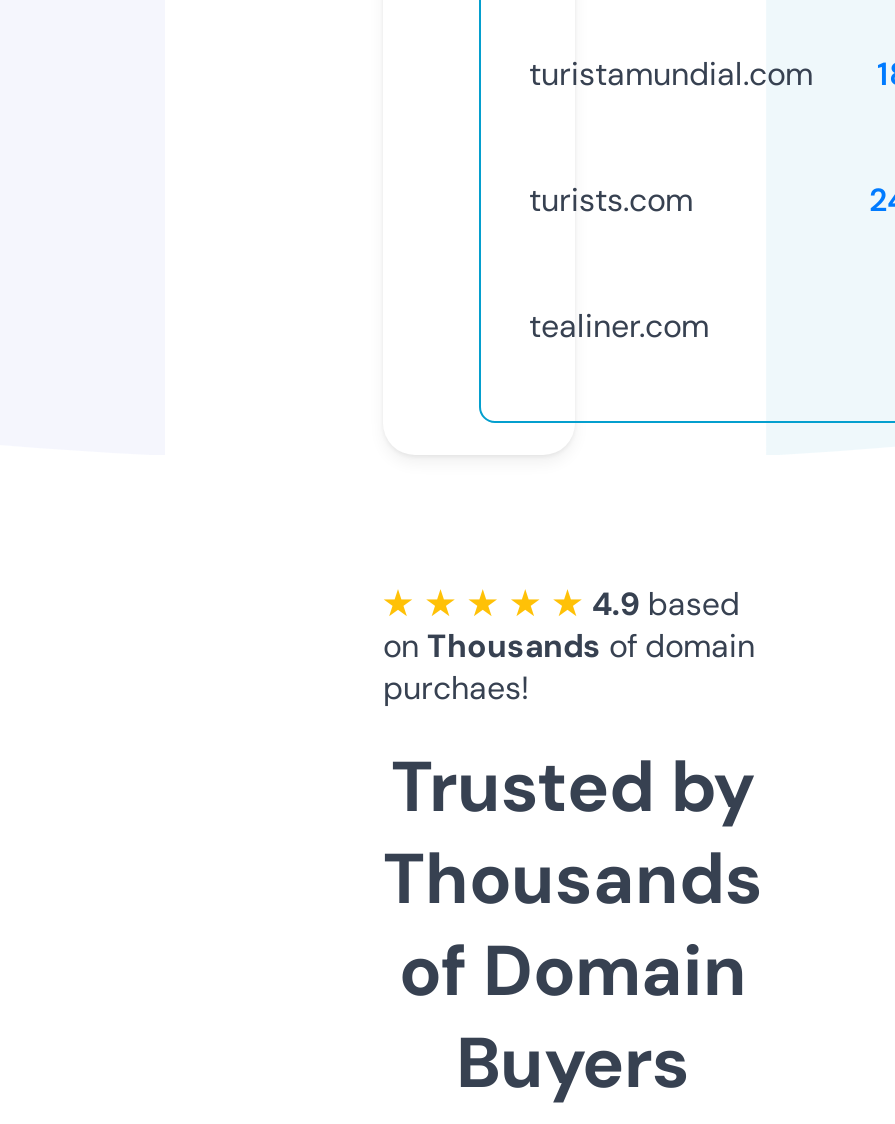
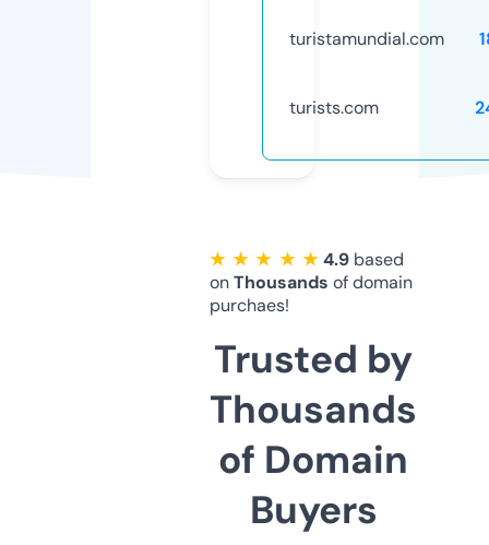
- tealiner.com
